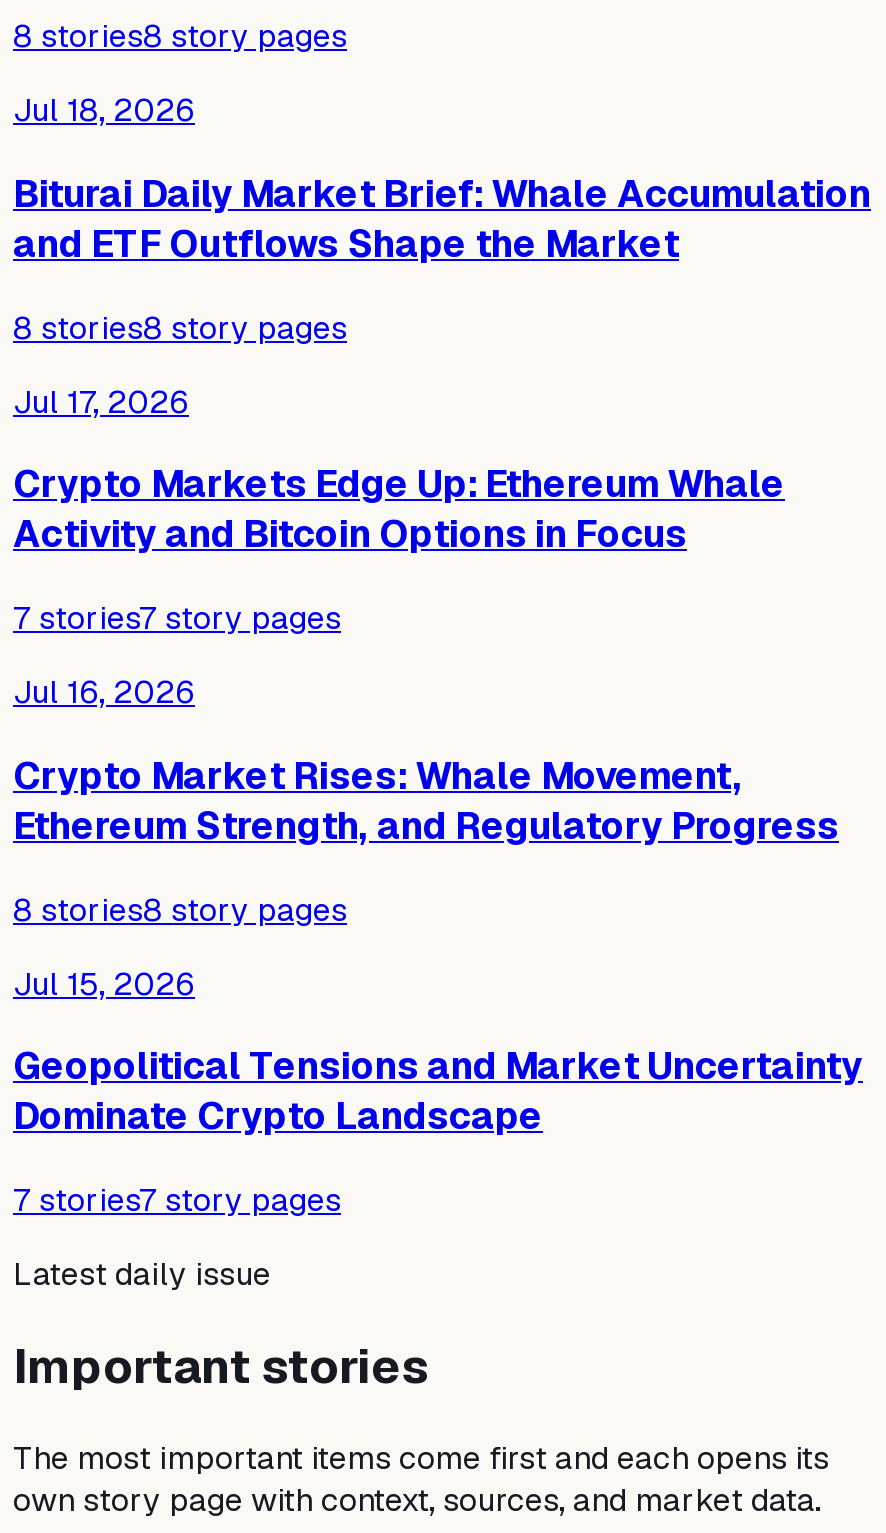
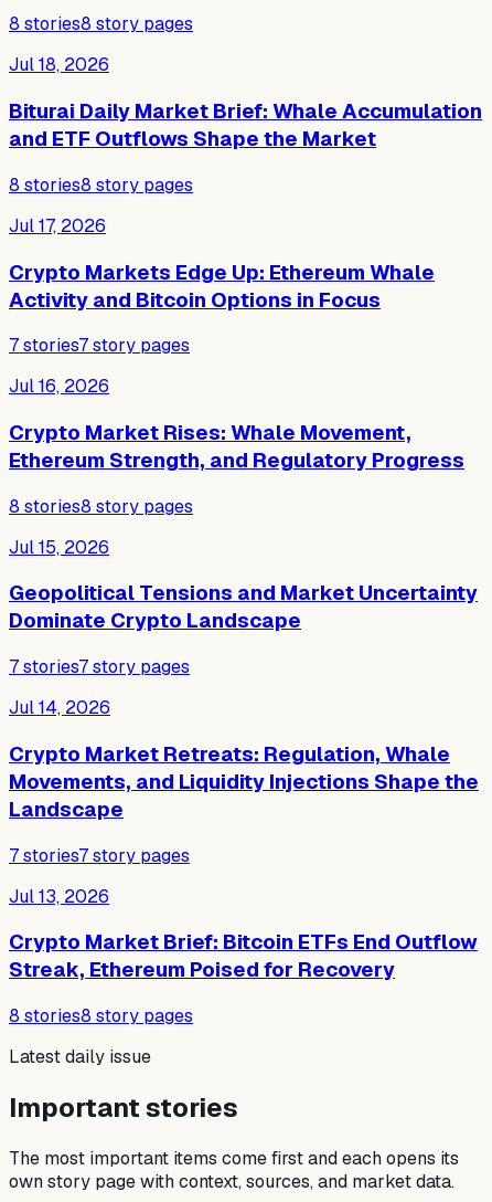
+ Jul 14, 2026
+ Crypto Market Retreats: Regulation, Whale
+ Movements, and Liquidity Injections Shape the
+ Landscape
+ 7 stories7 story pages
+ Jul 13, 2026
+ Crypto Market Brief: Bitcoin ETFs End Outflow
+ Streak, Ethereum Poised for Recovery
+ 8 stories8 story pages
